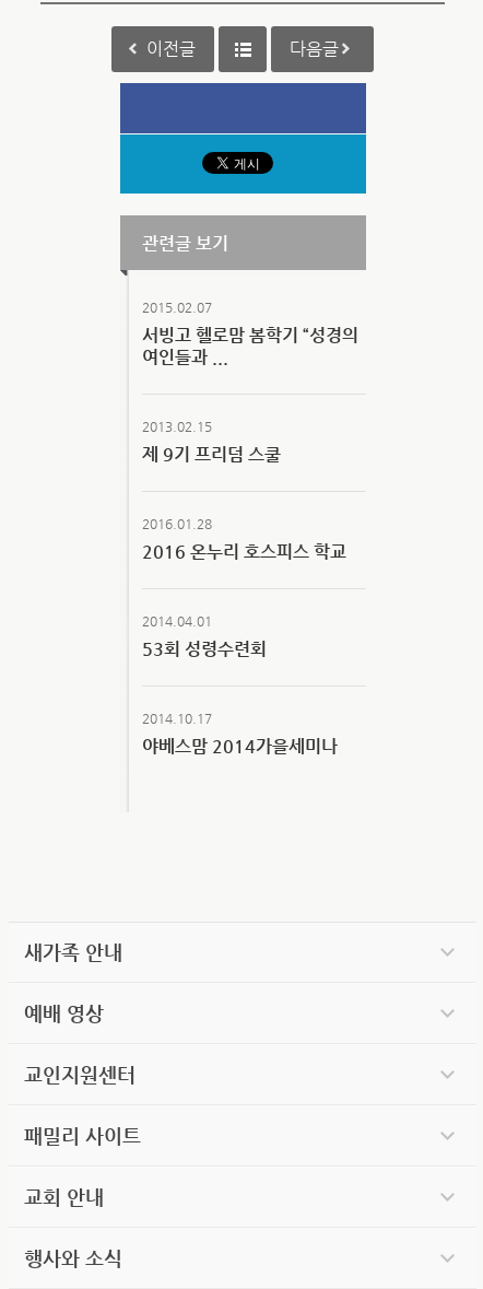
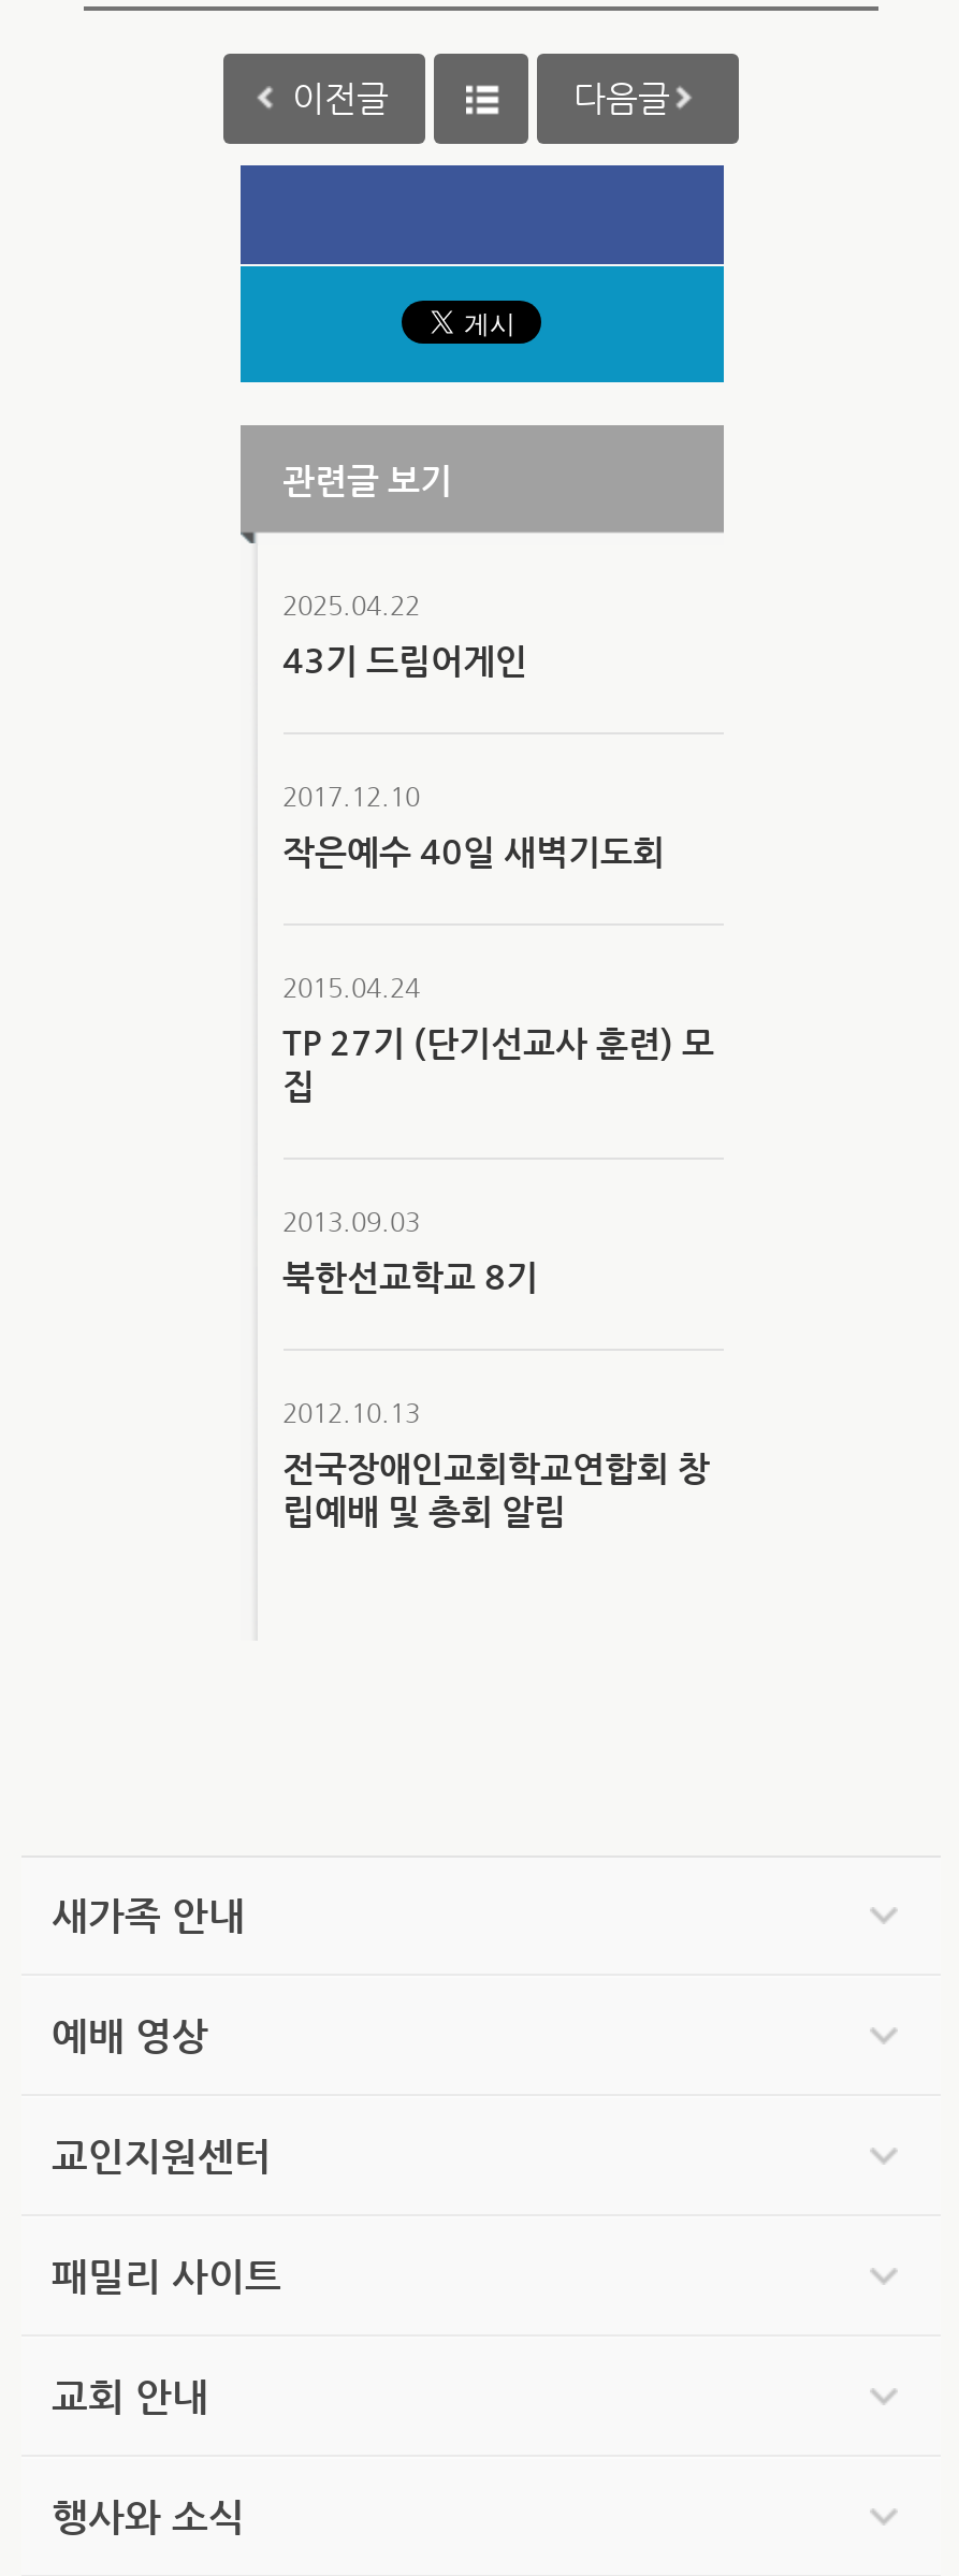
- 2015.02.07
+ 2025.04.22

- 서빙고 헬로맘 봄학기 “성경의
- 여인들과 ...
+ 43기 드림어게인

- 2013.02.15
+ 2017.12.10

- 제 9기 프리덤 스쿨
+ 작은예수 40일 새벽기도회

- 2016.01.28
+ 2015.04.24

- 2016 온누리 호스피스 학교
+ TP 27기 (단기선교사 훈련) 모
+ 집

- 2014.04.01
+ 2013.09.03

- 53회 성령수련회
+ 북한선교학교 8기

- 2014.10.17
+ 2012.10.13

- 야베스맘 2014가을세미나
+ 전국장애인교회학교연합회 창
+ 립예배 및 총회 알림
